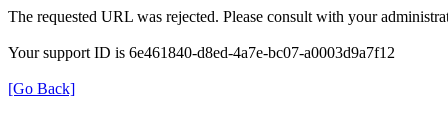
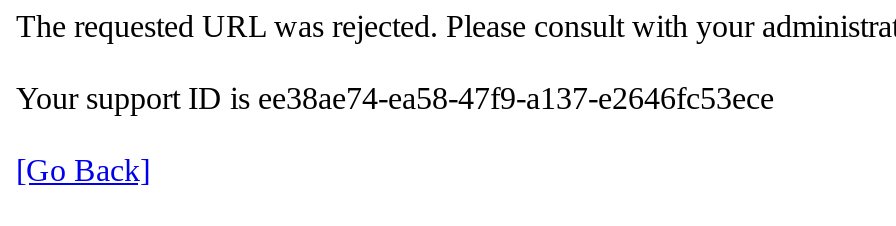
- Your support ID is 6e461840-d8ed-4a7e-bc07-a0003d9a7f12
+ Your support ID is ee38ae74-ea58-47f9-a137-e2646fc53ece
